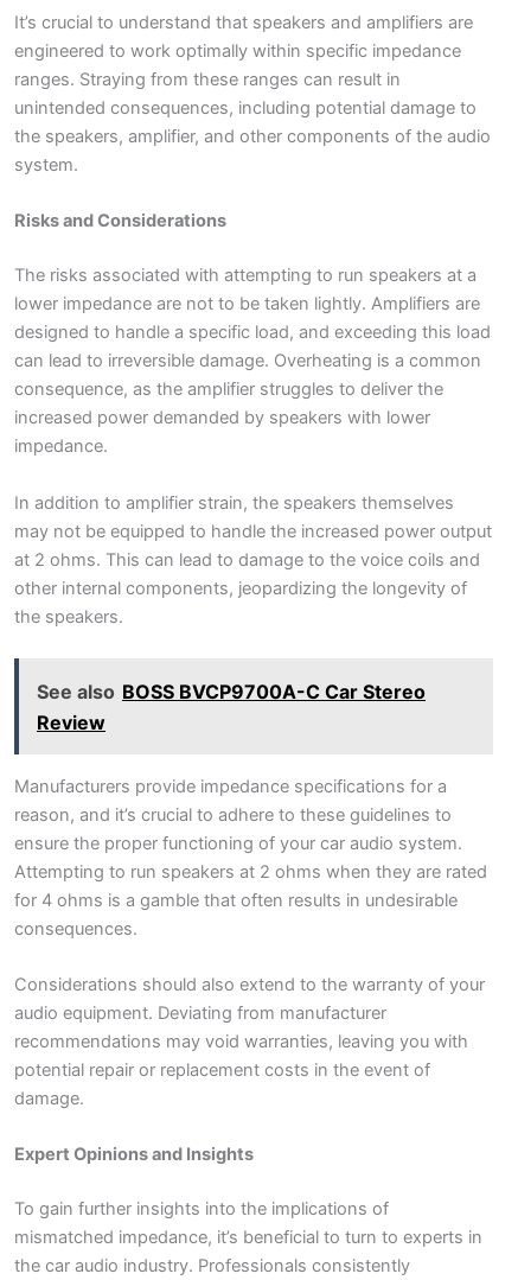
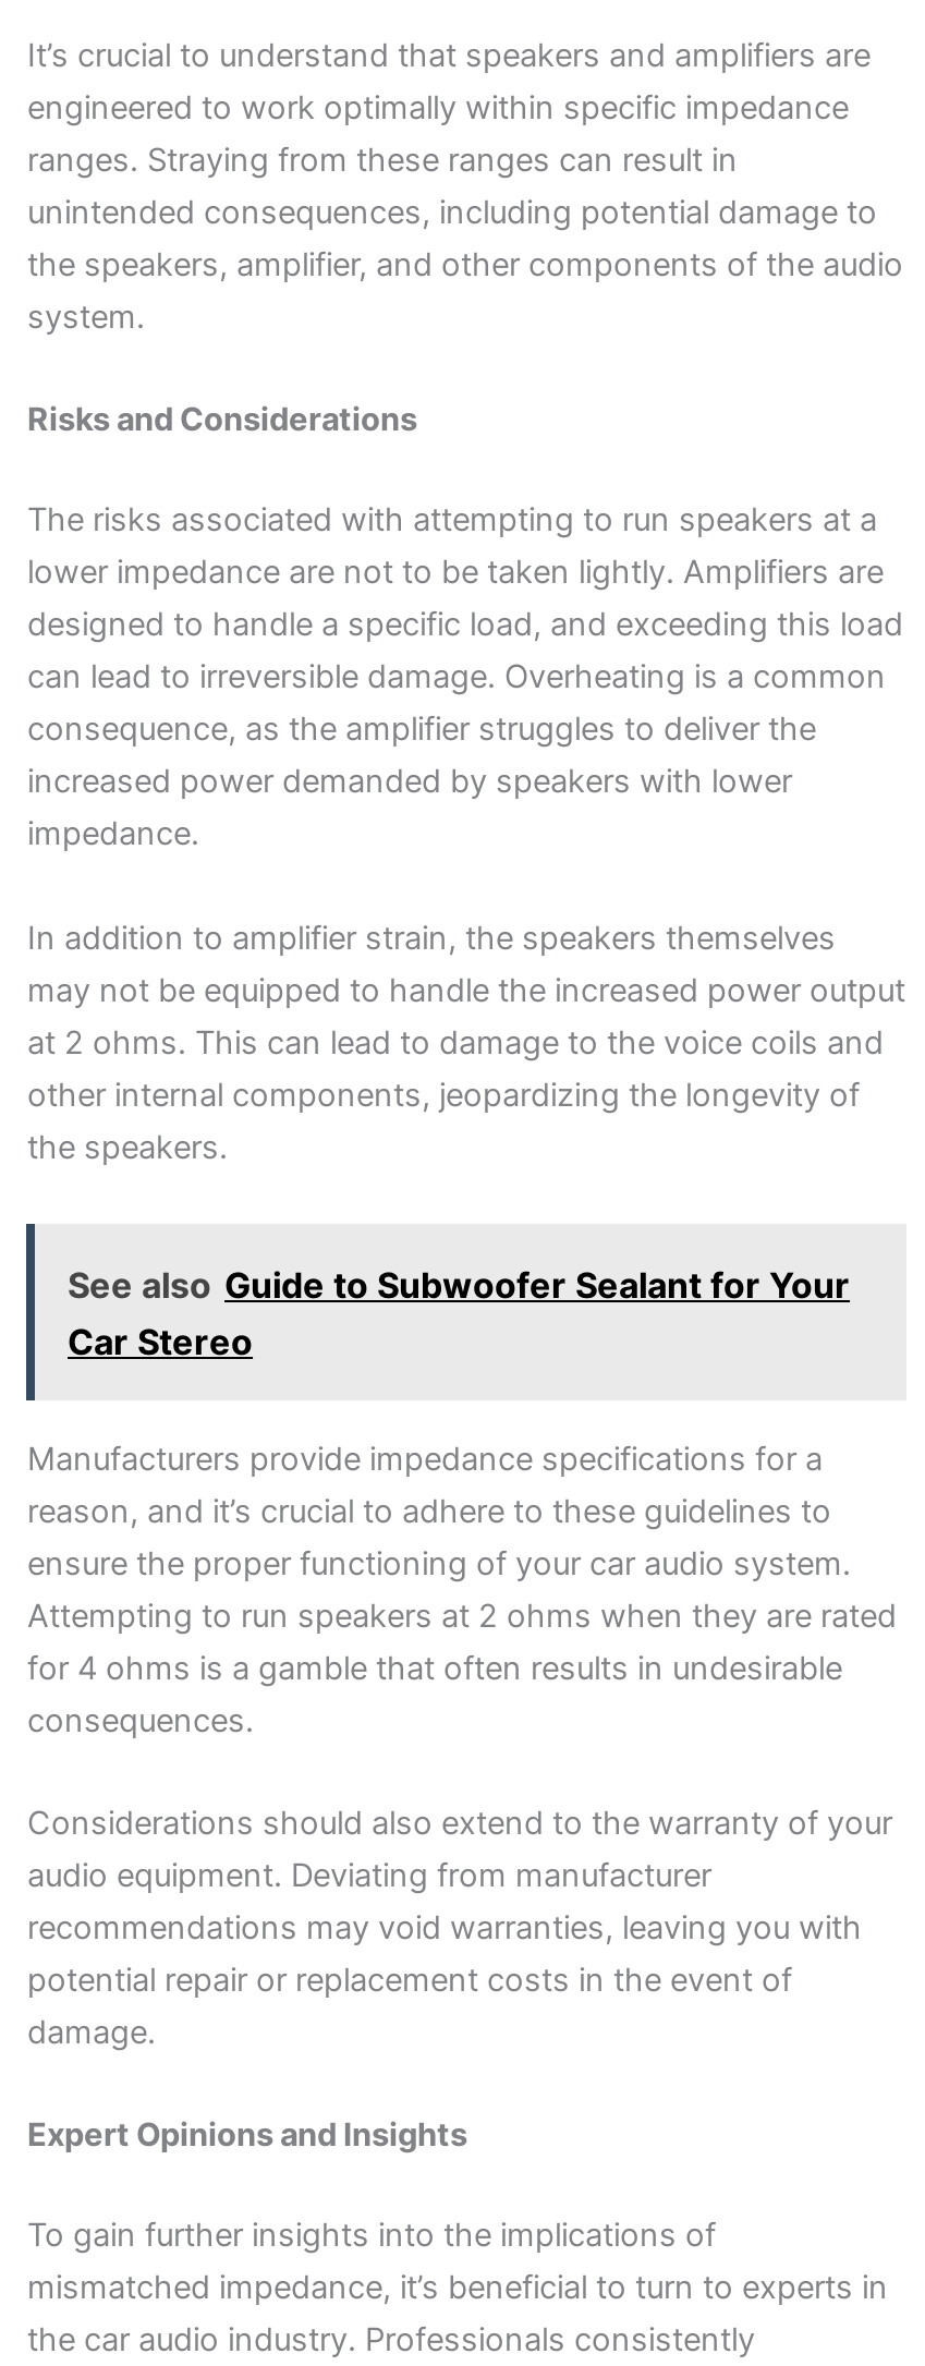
- See also BOSS BVCP9700A-C Car Stereo
- Review
+ See also Guide to Subwoofer Sealant for Your
+ Car Stereo
